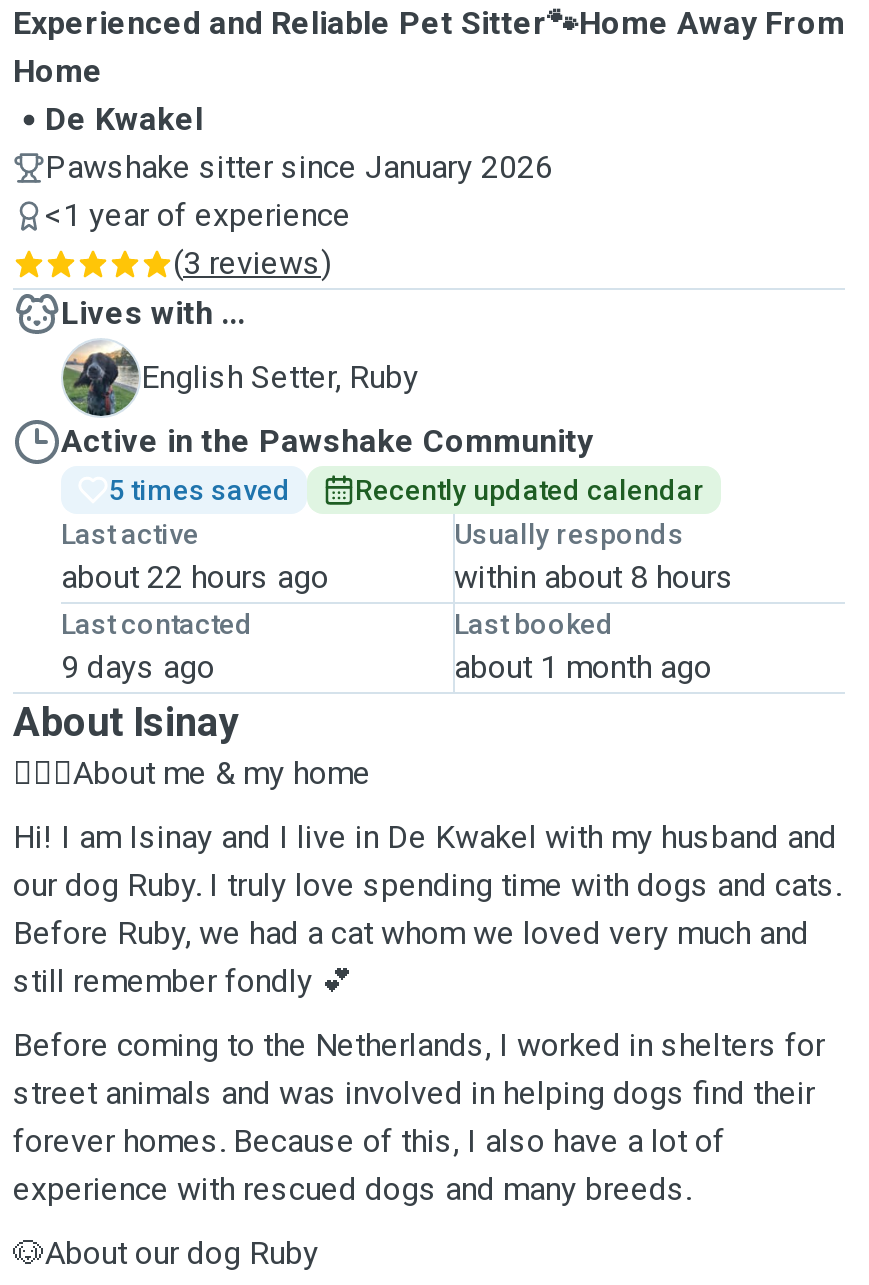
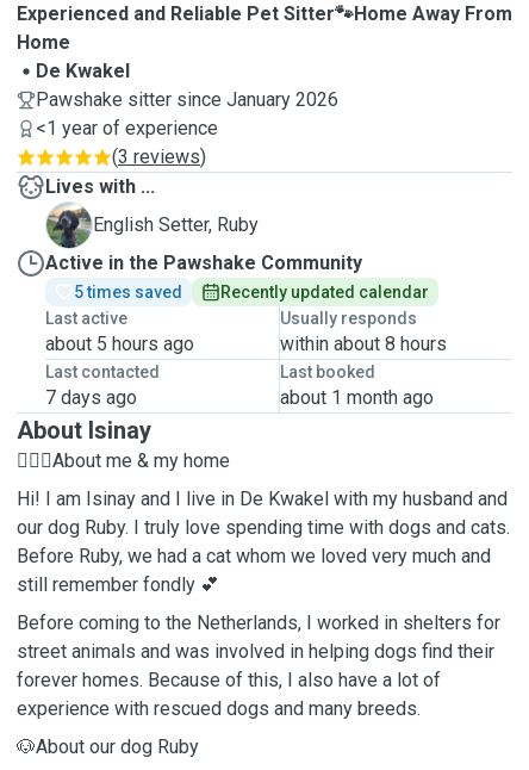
- about 22 hours ago
+ about 5 hours ago

- 9 days ago
+ 7 days ago
